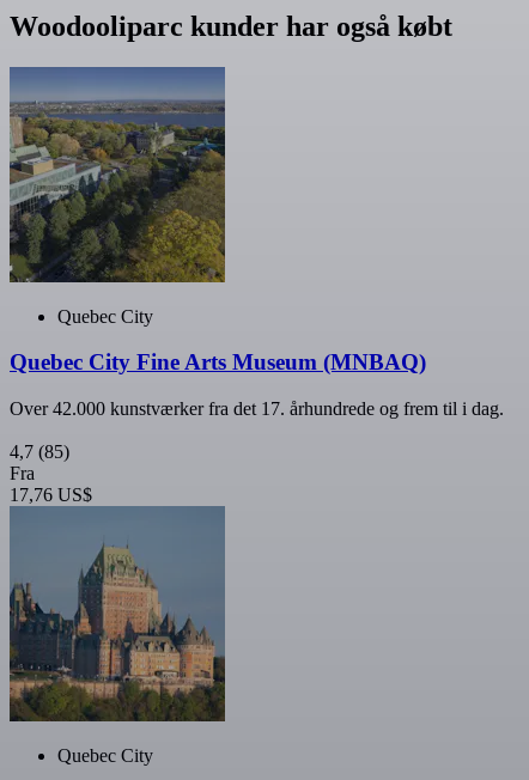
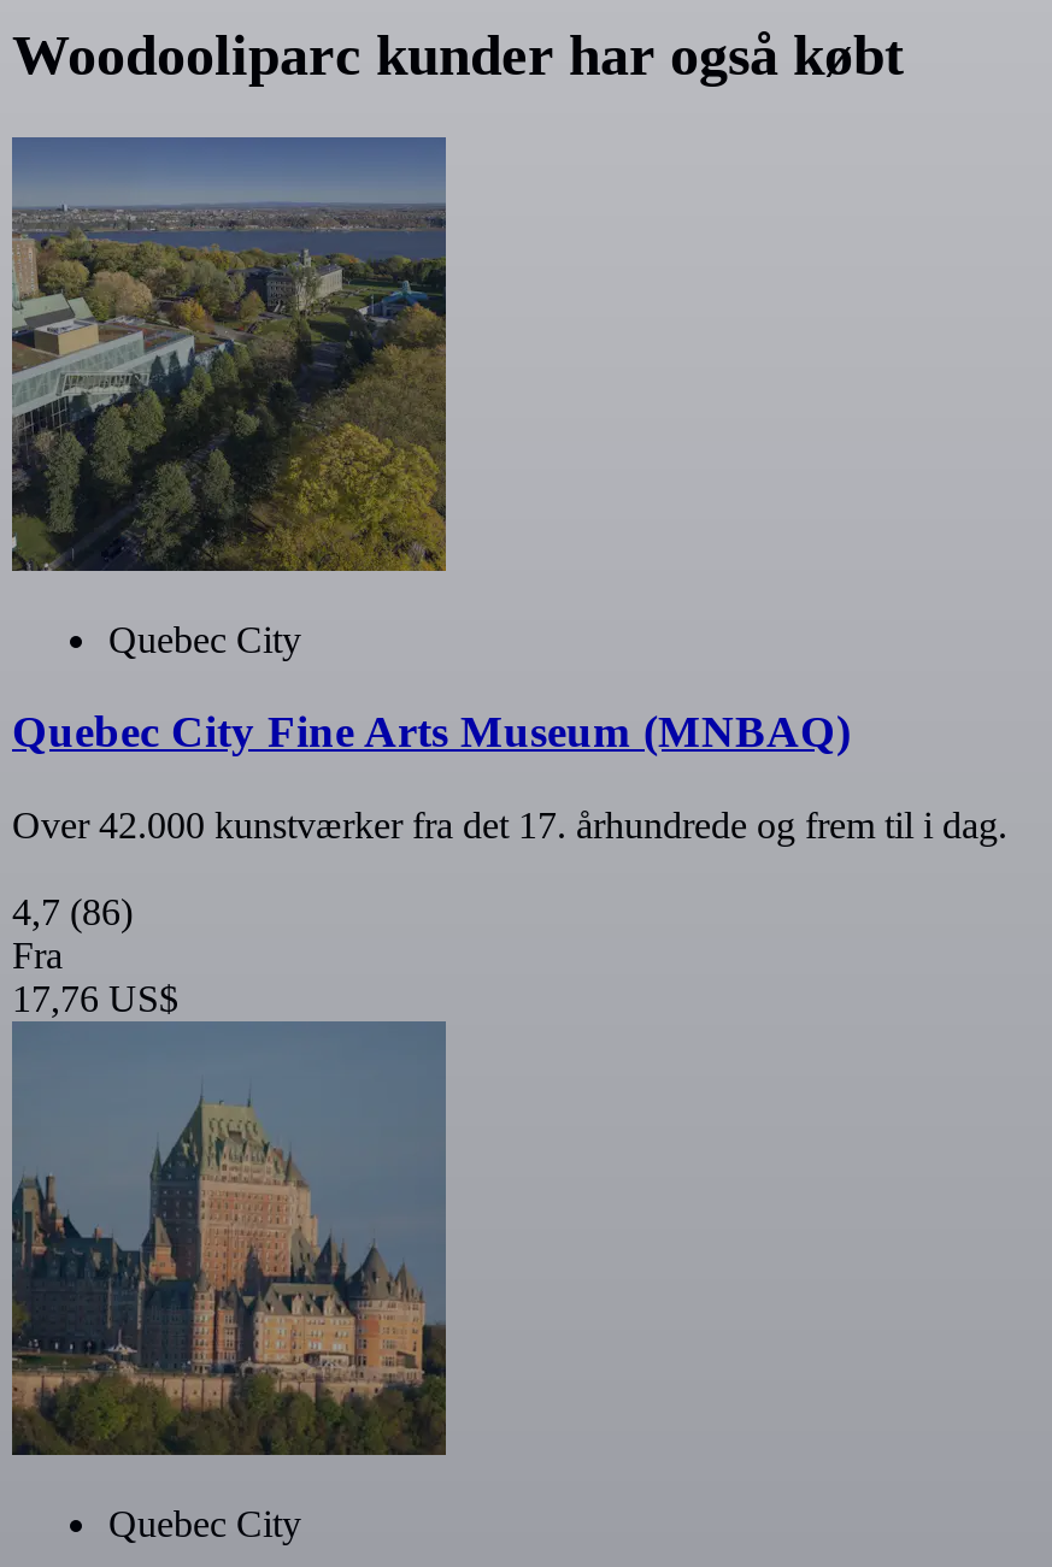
- 4,7 (85)
+ 4,7 (86)
